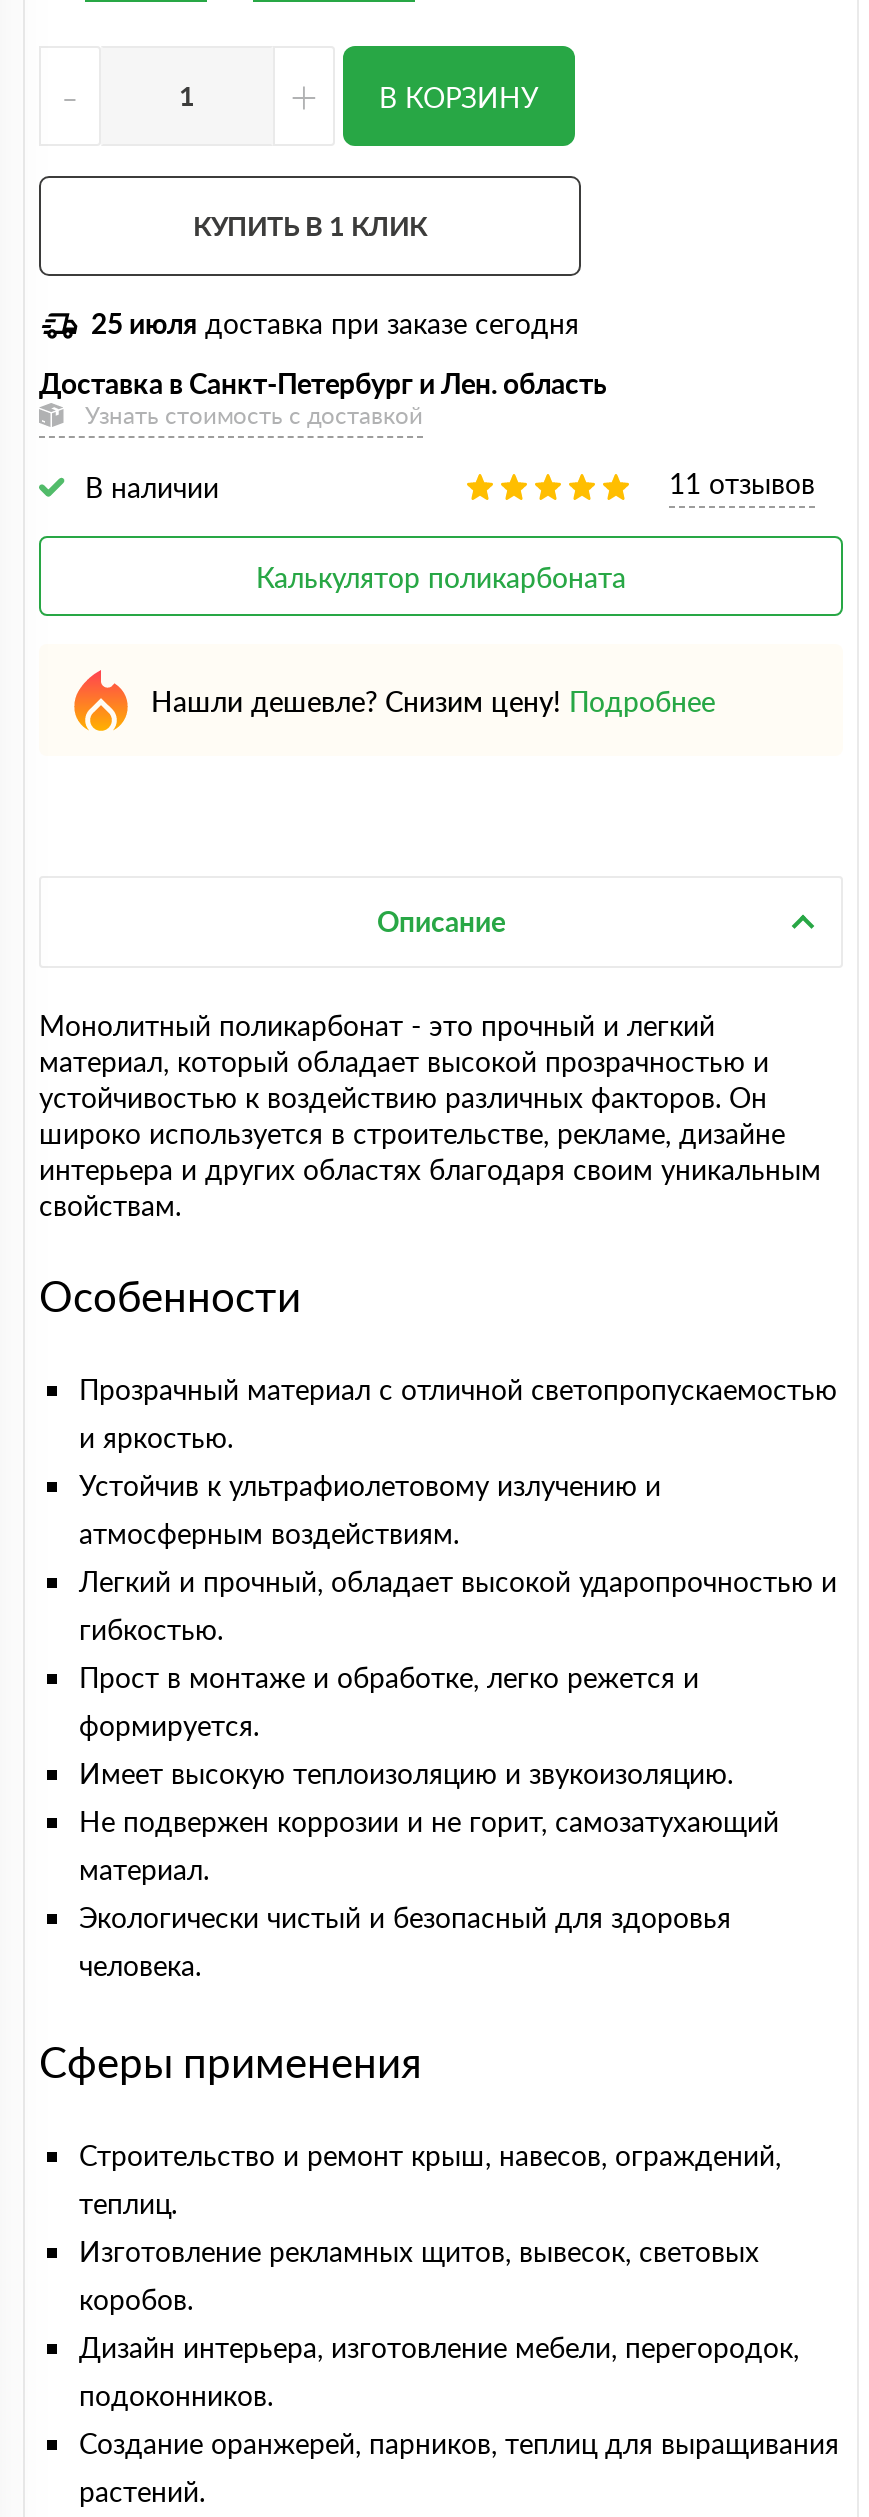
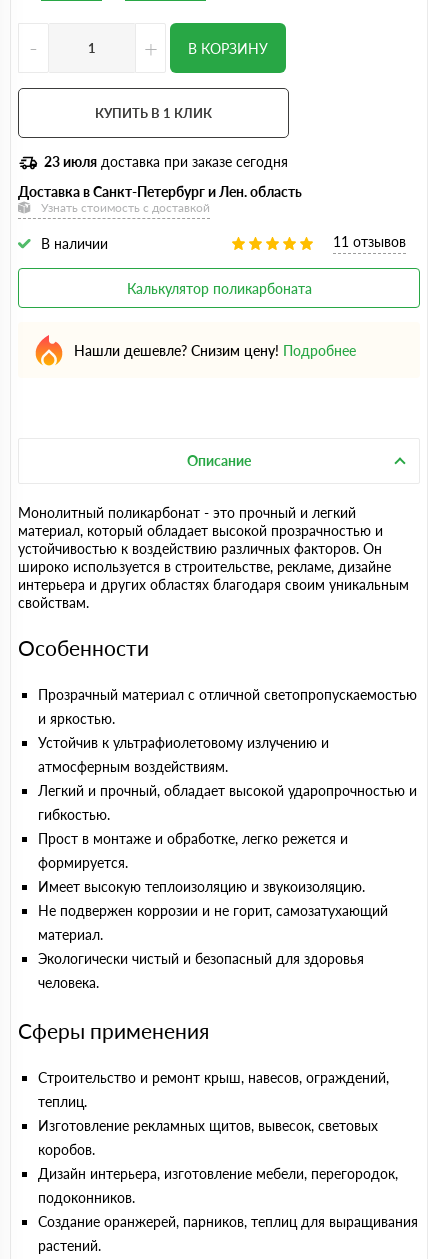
- 25 июля доставка при заказе сегодня
+ 23 июля доставка при заказе сегодня
